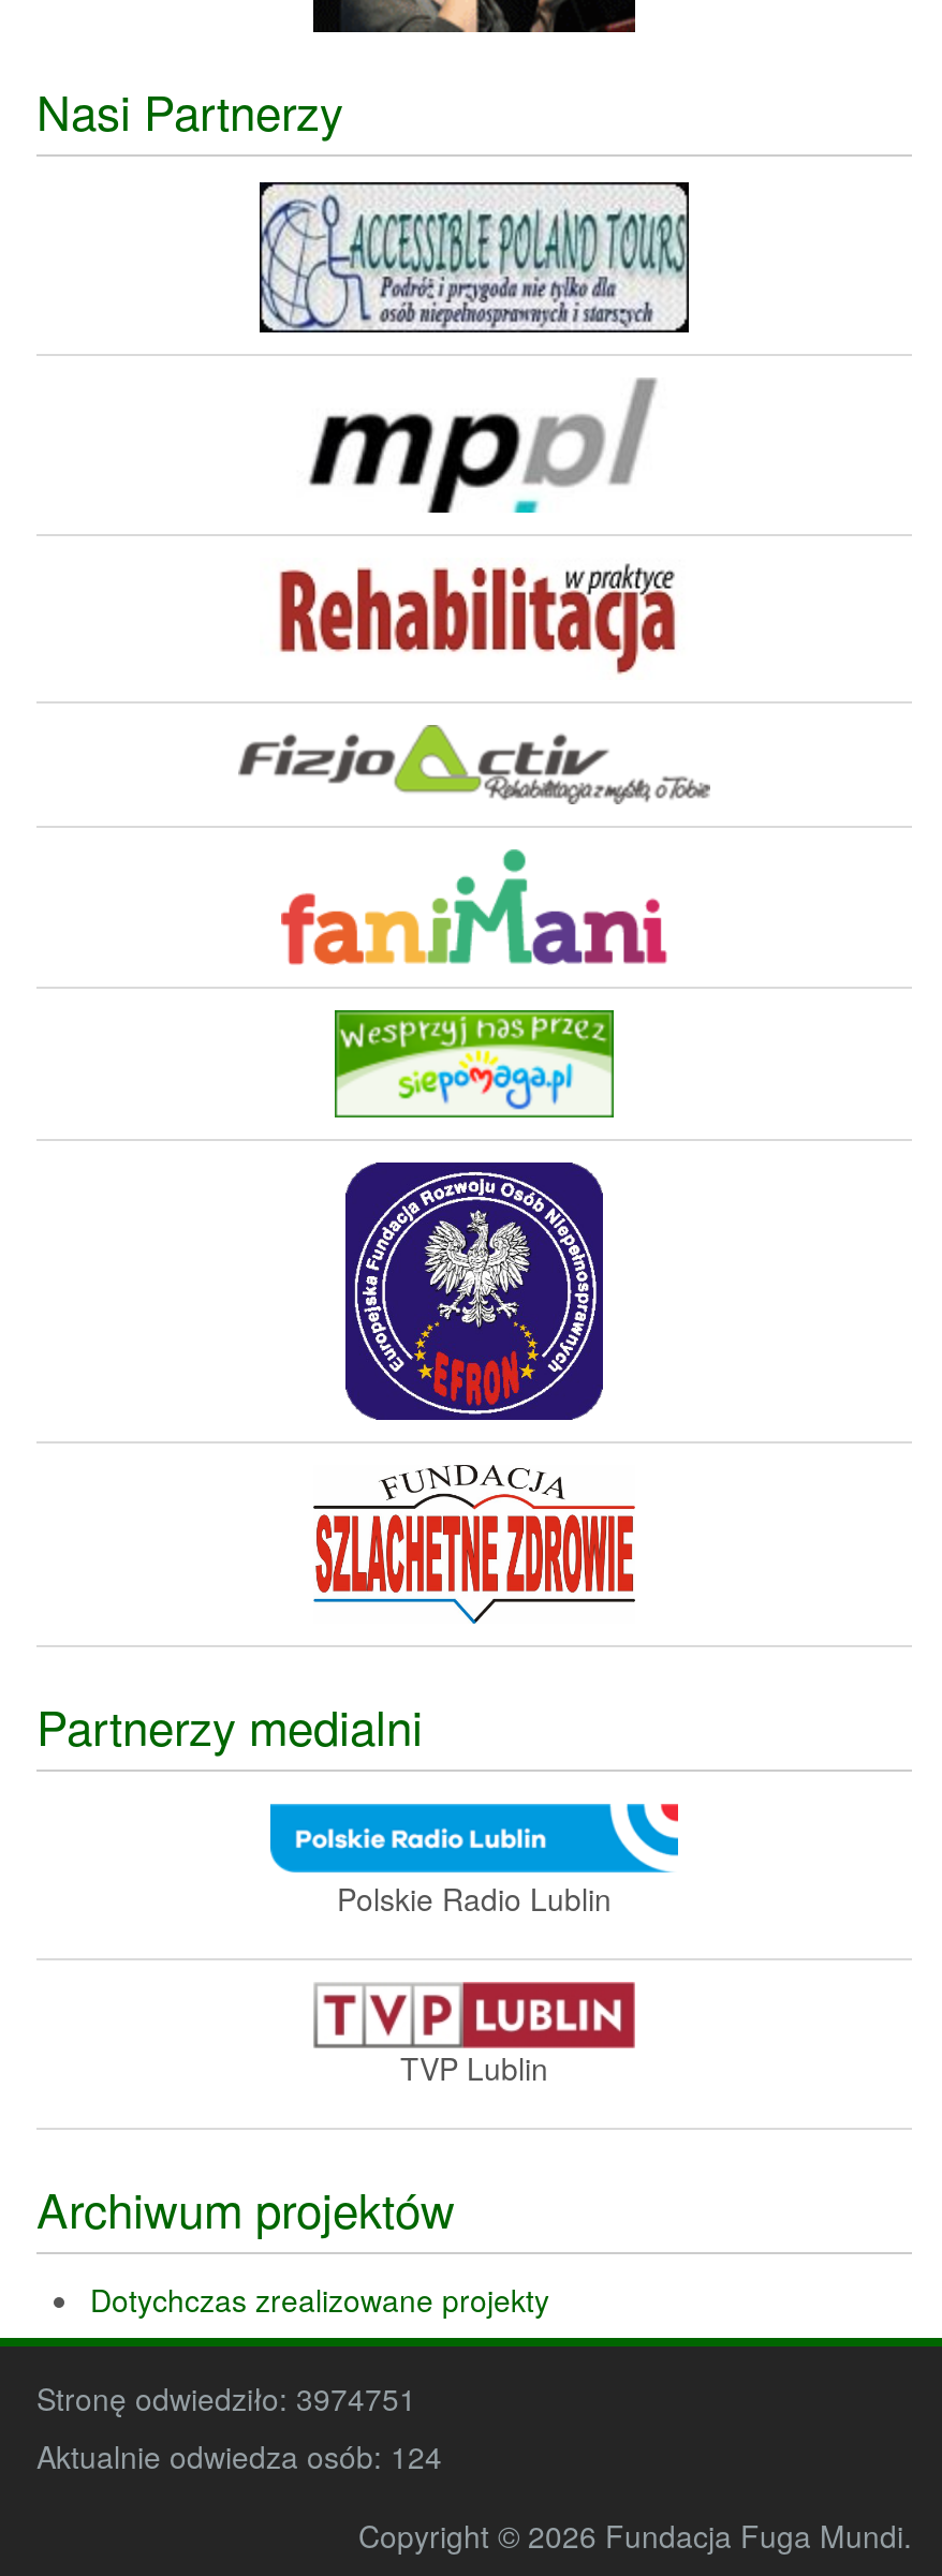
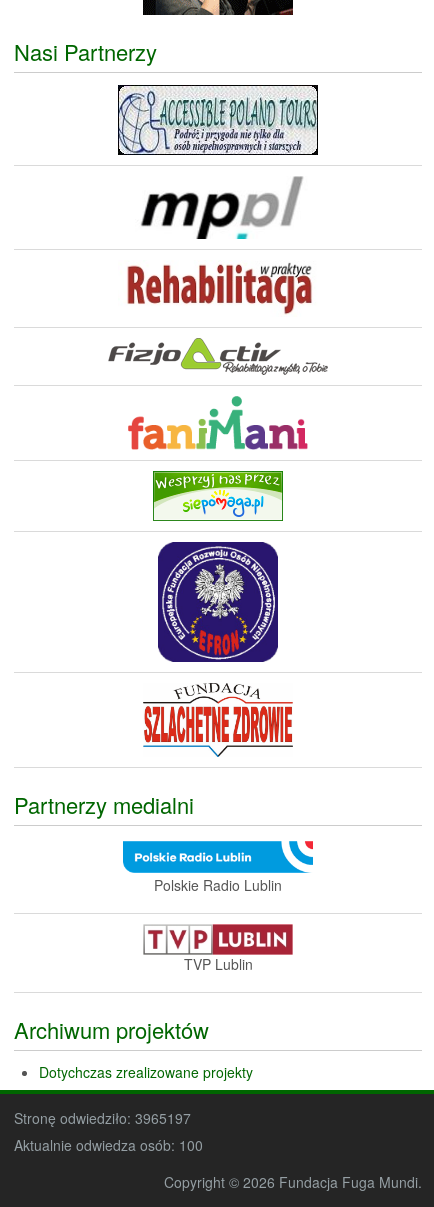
- Stronę odwiedziło: 3974751
+ Stronę odwiedziło: 3965197

- Aktualnie odwiedza osób: 124
+ Aktualnie odwiedza osób: 100
